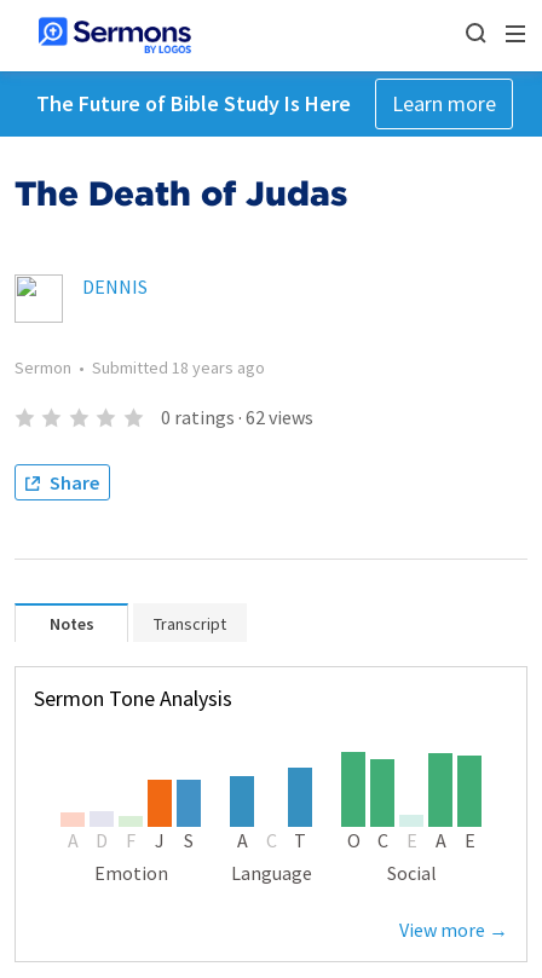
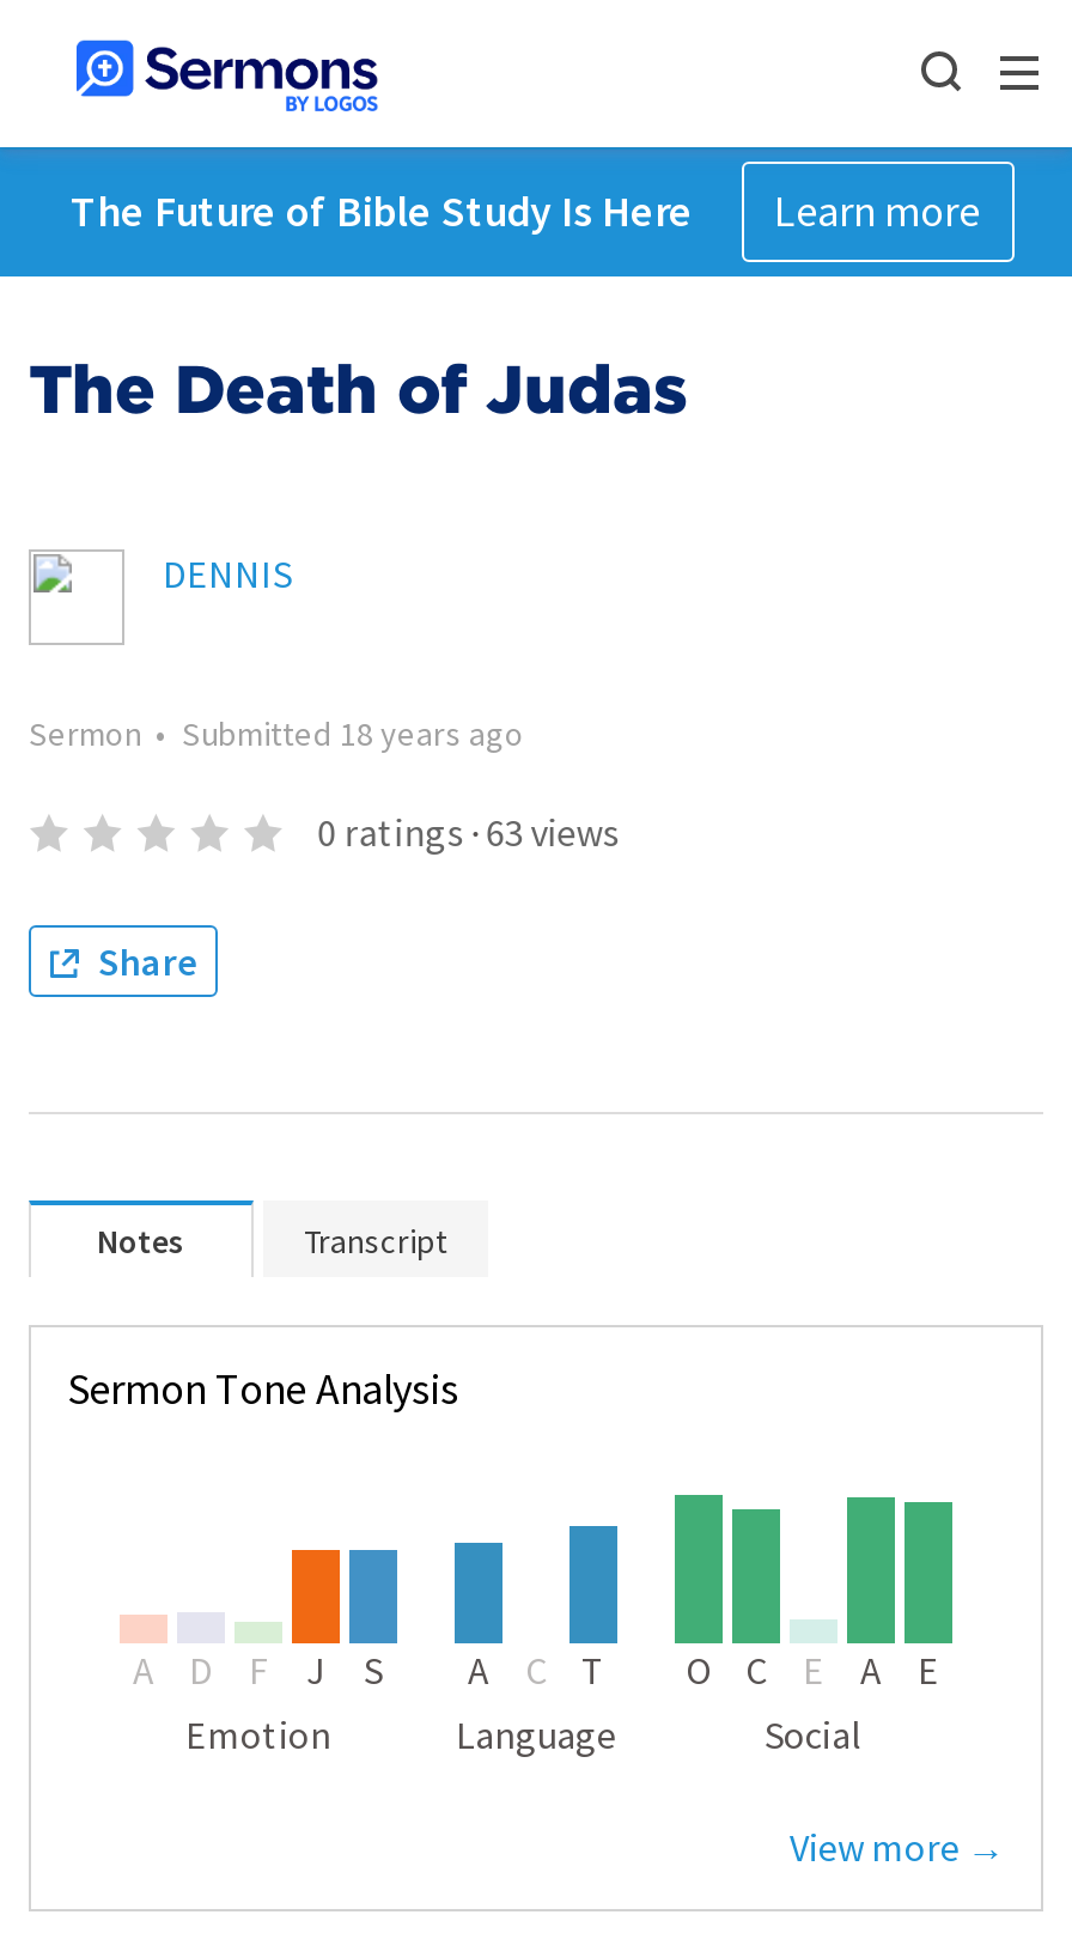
- 0 ratings · 62 views
+ 0 ratings · 63 views
